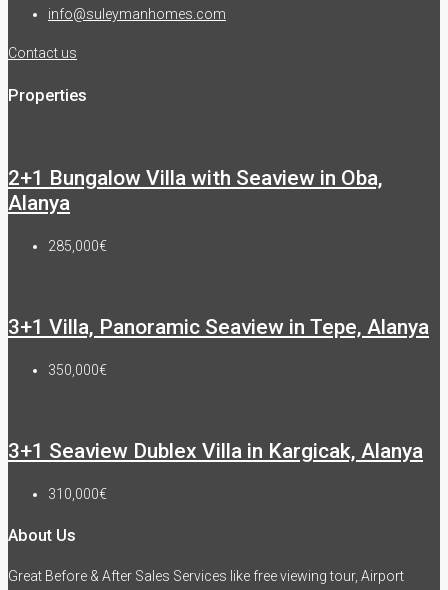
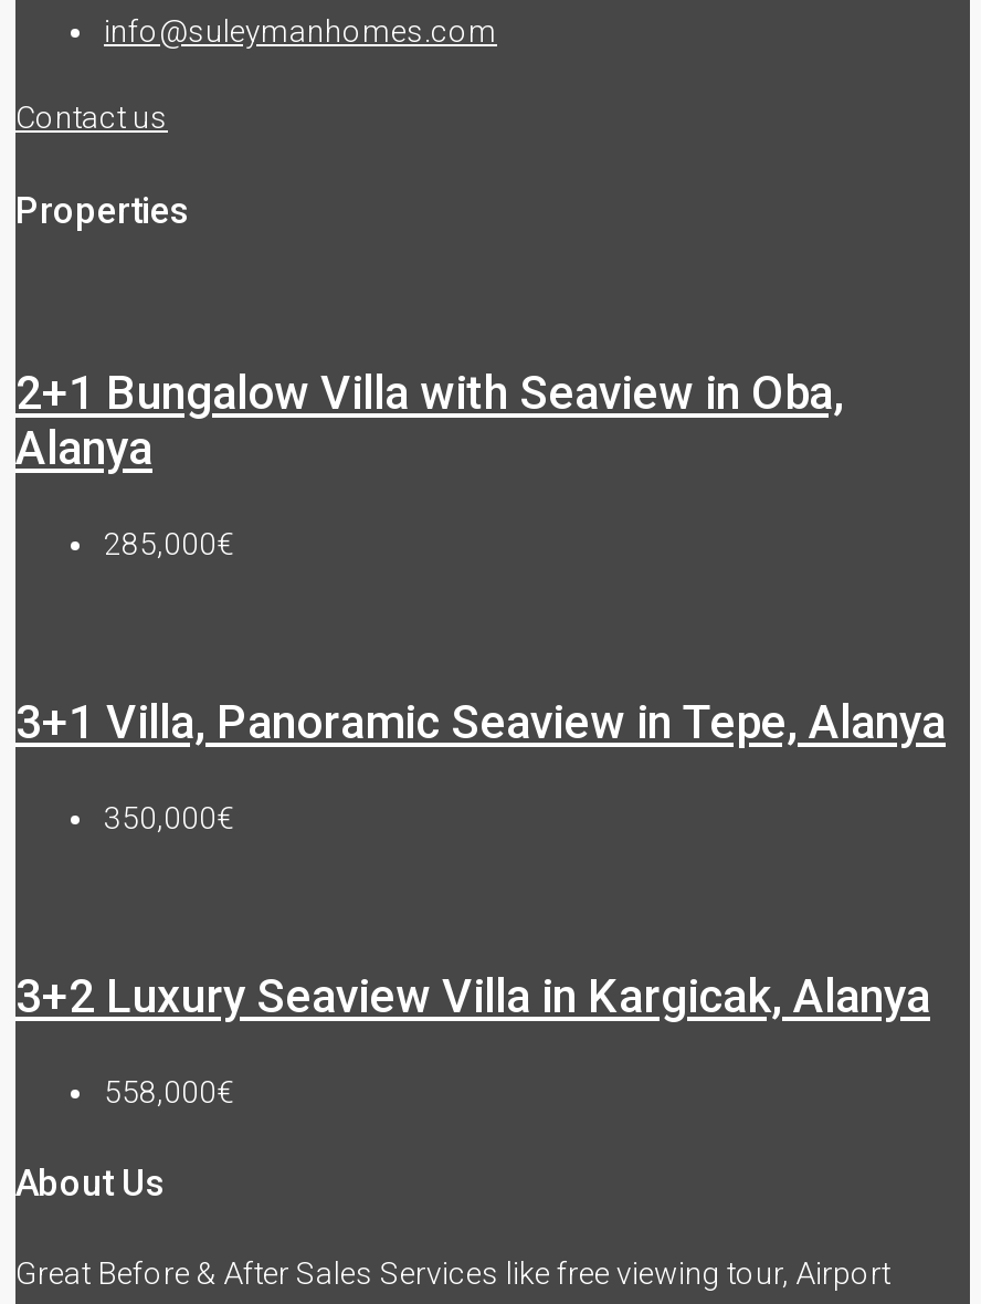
- 3+1 Seaview Dublex Villa in Kargicak, Alanya
+ 3+2 Luxury Seaview Villa in Kargicak, Alanya

- 310,000€
+ 558,000€
